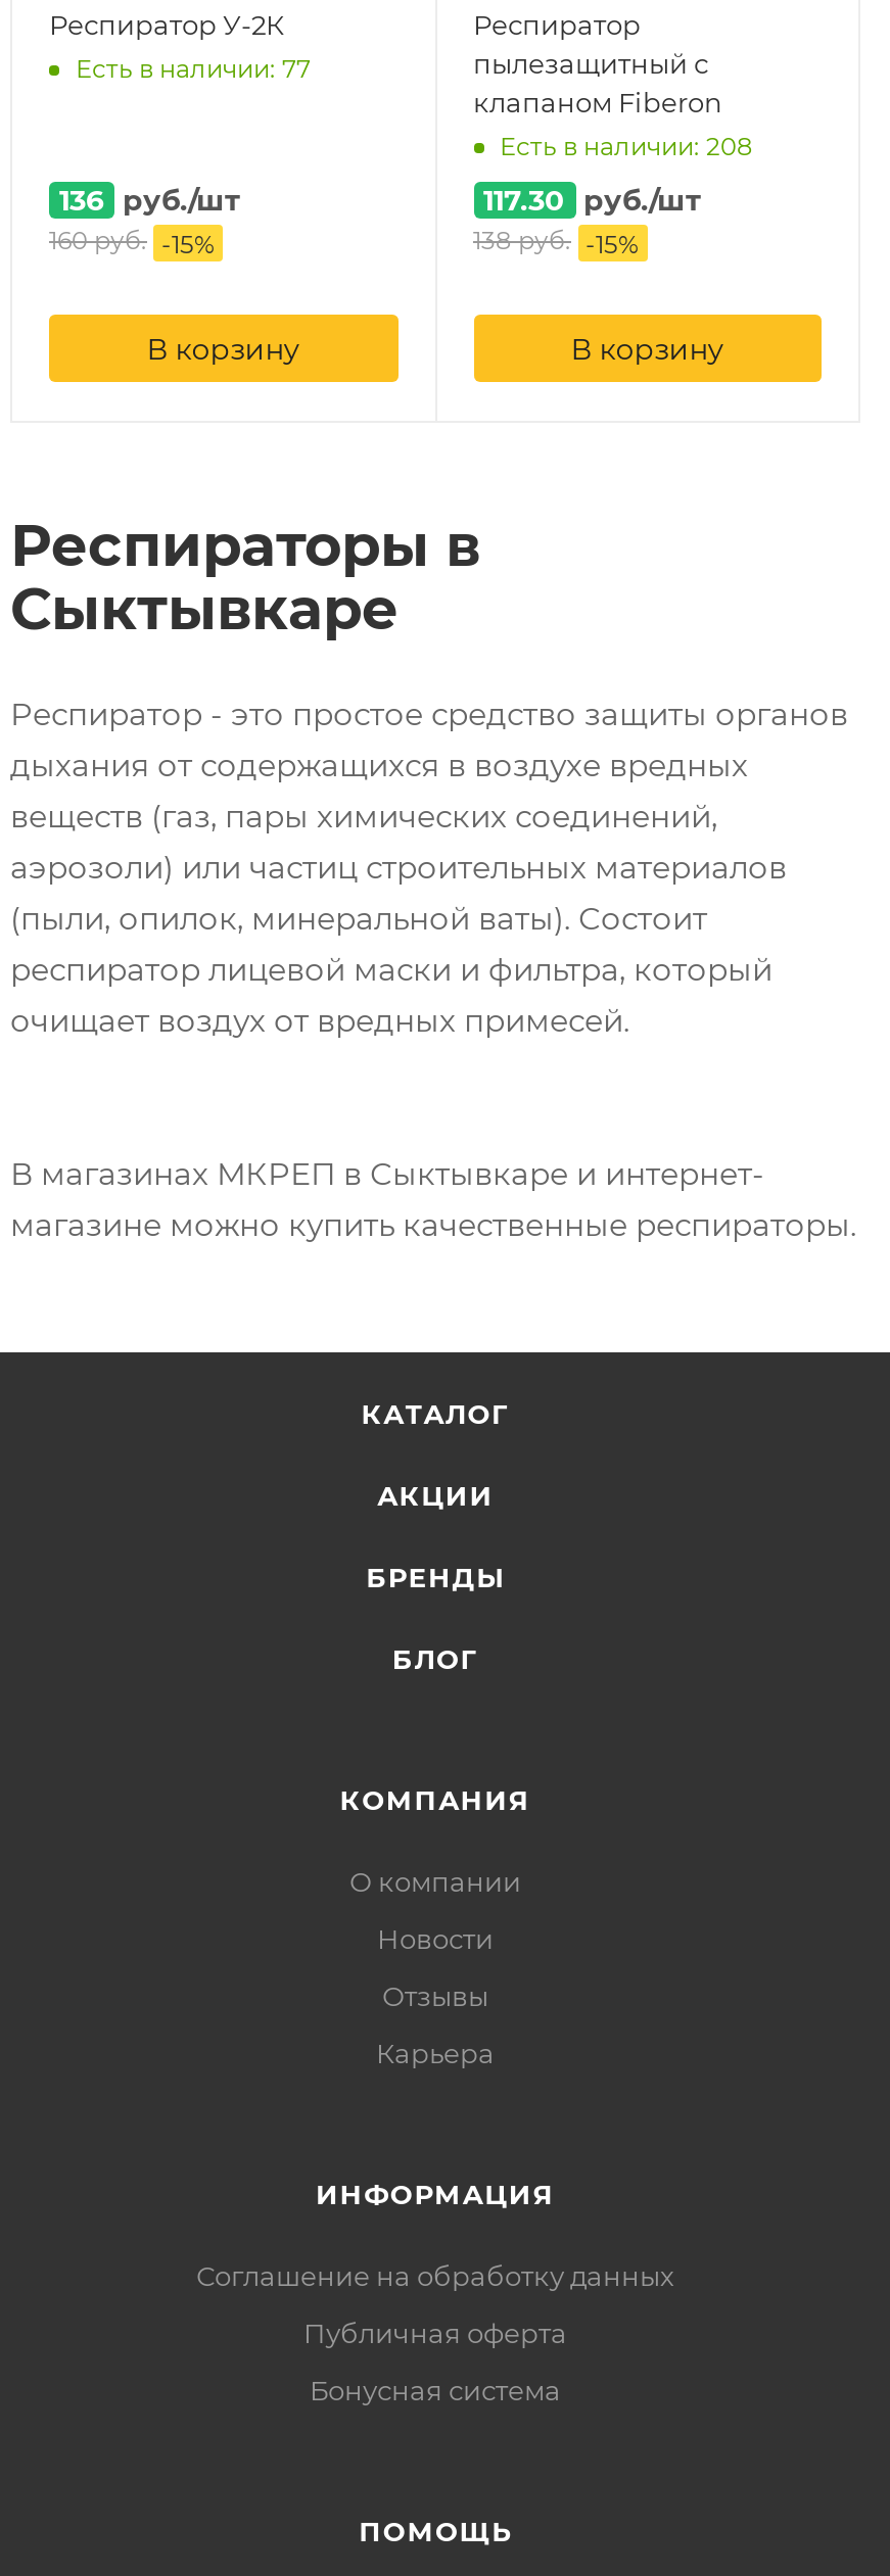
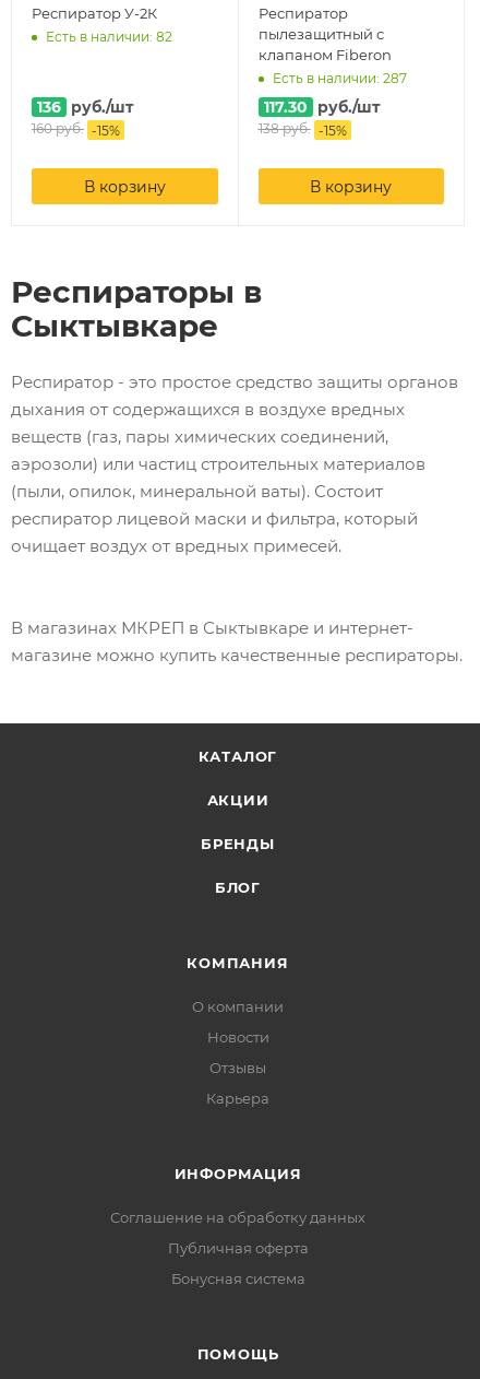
- Есть в наличии: 77
+ Есть в наличии: 82

- Есть в наличии: 208
+ Есть в наличии: 287
